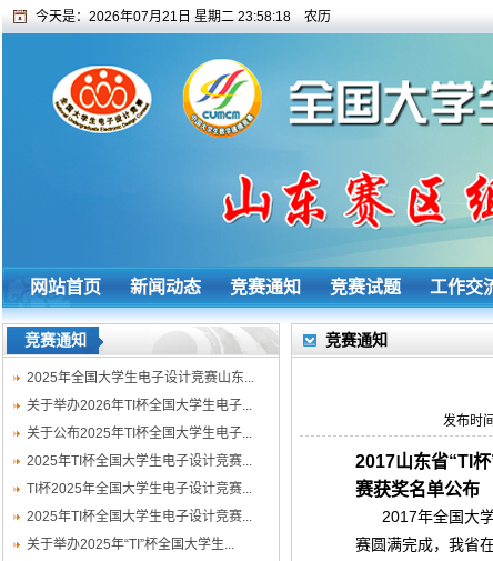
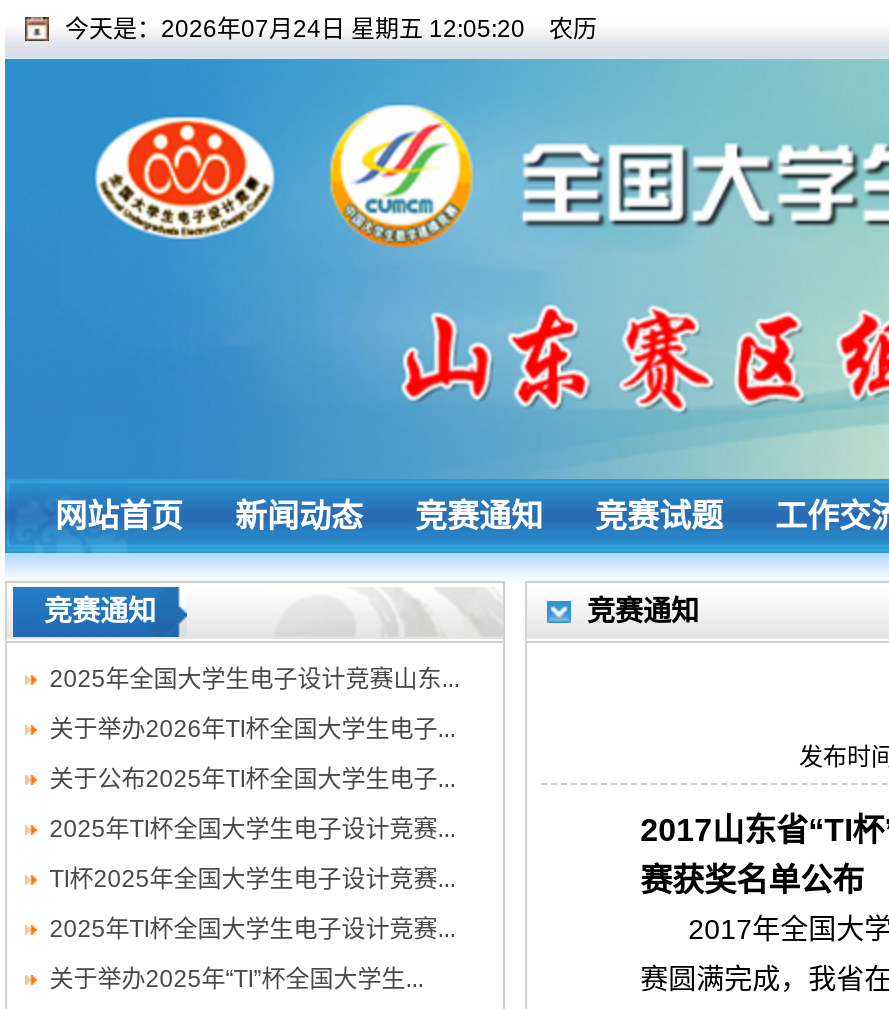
- 今天是：2026年07月21日 星期二 23:58:18农历
+ 今天是：2026年07月24日 星期五 12:05:20农历
